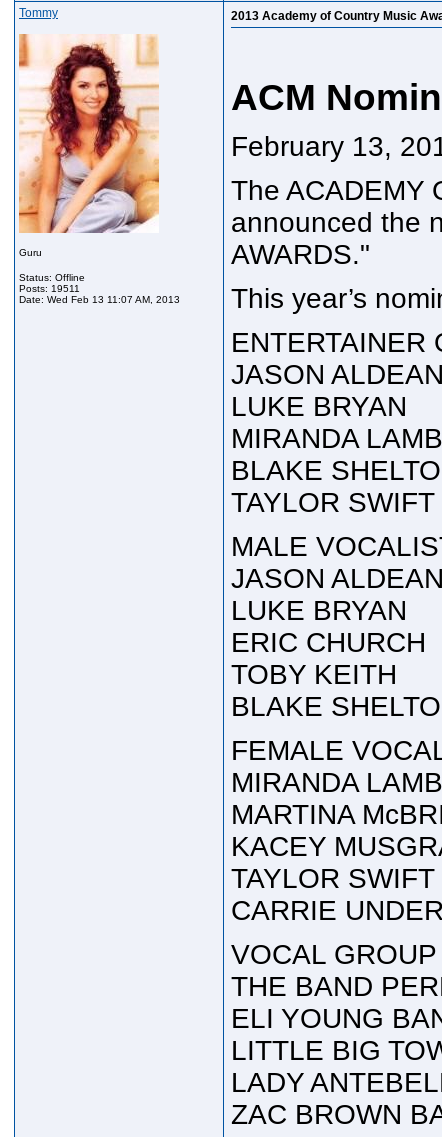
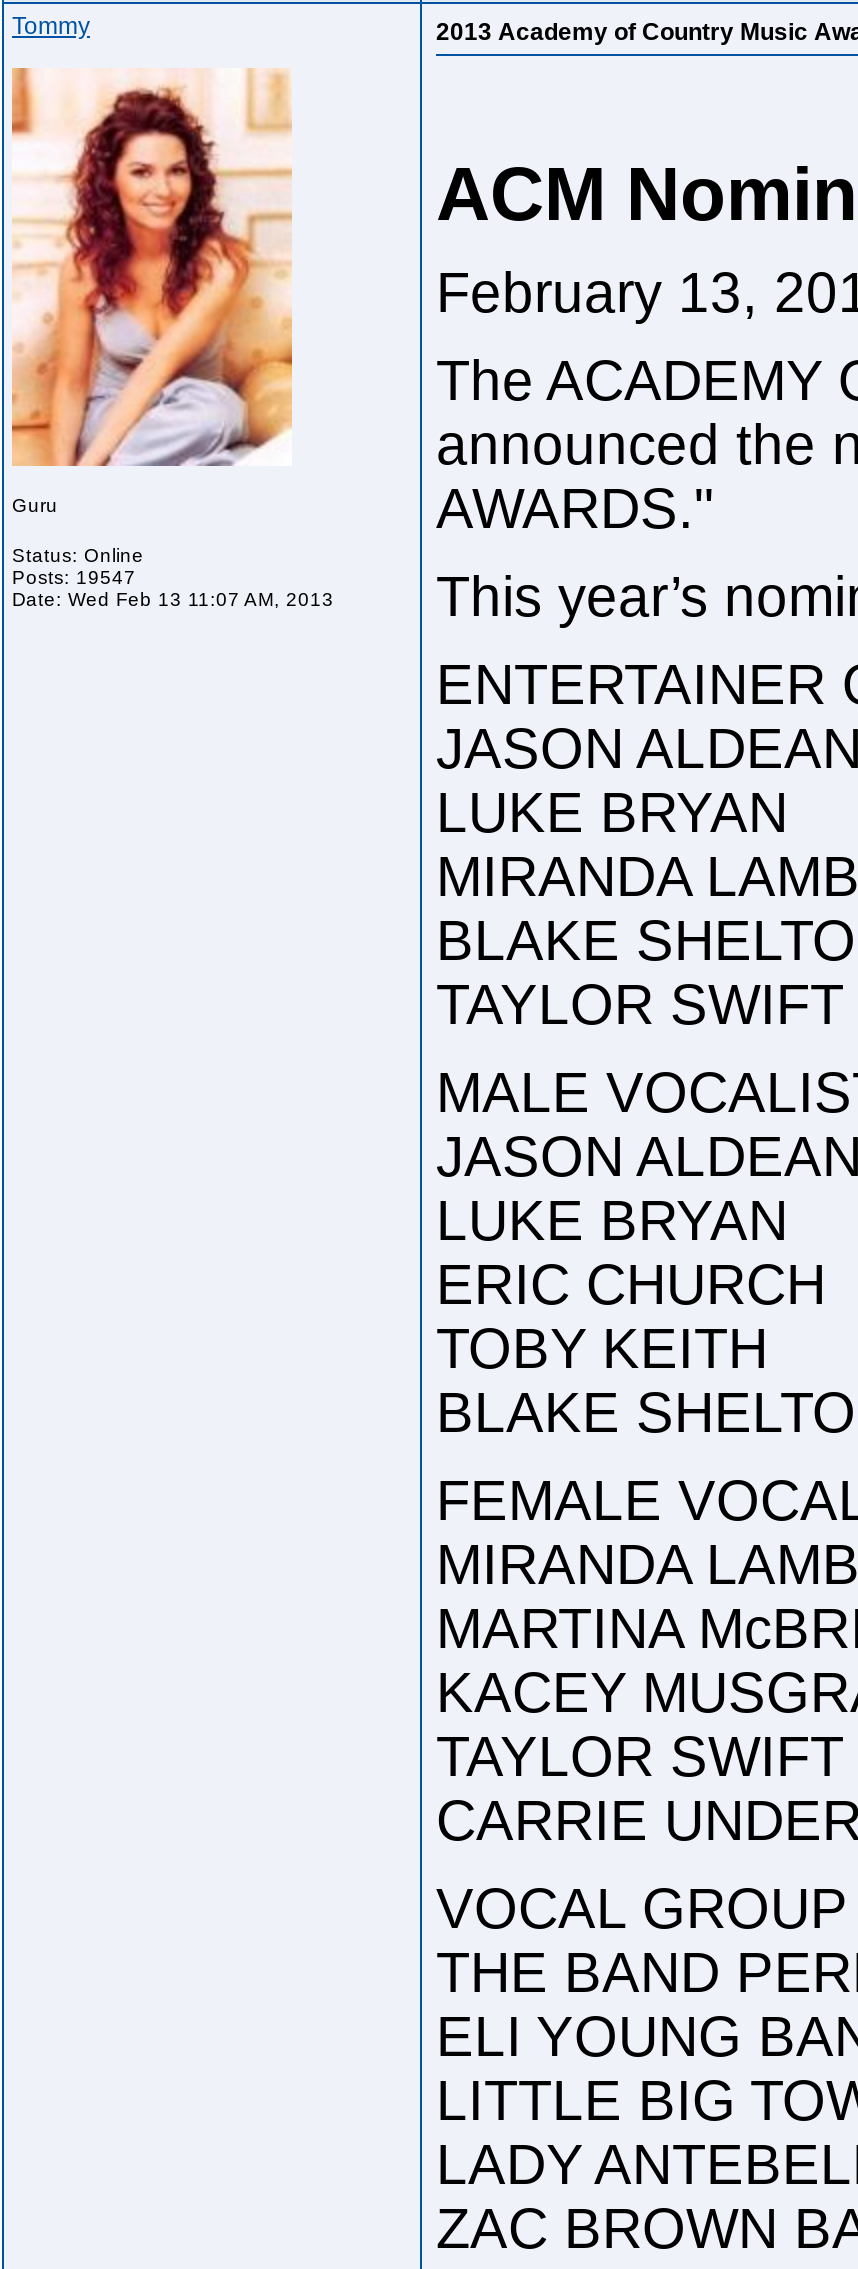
- Status: Offline
+ Status: Online

- Posts: 19511
+ Posts: 19547
